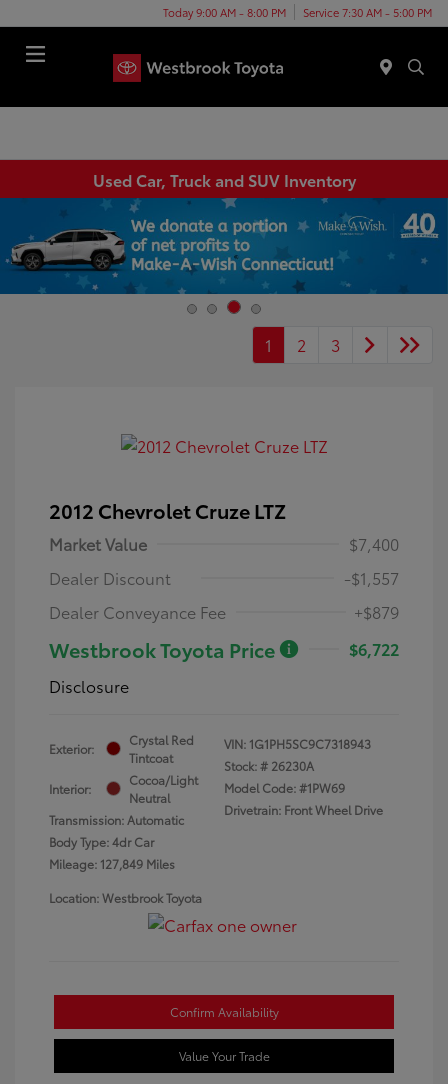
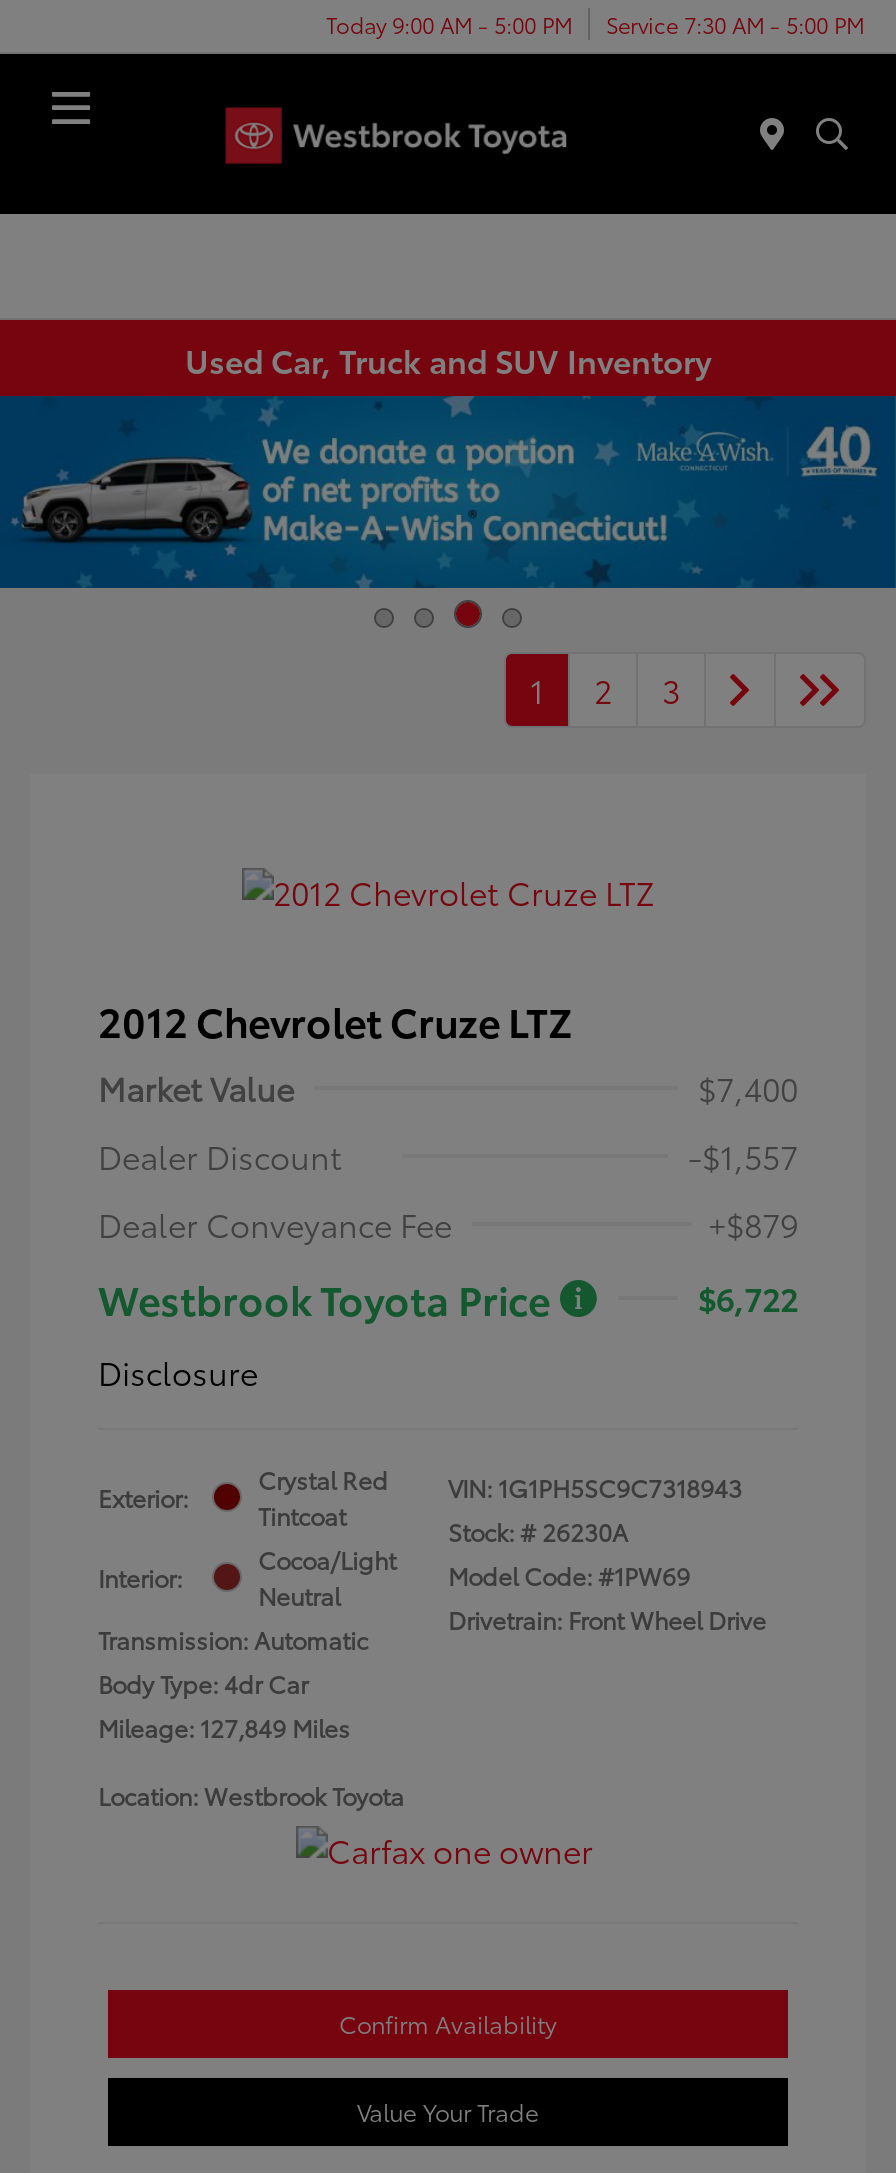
- Today 9:00 AM - 8:00 PM Service 7:30 AM - 5:00 PM
+ Today 9:00 AM - 5:00 PM Service 7:30 AM - 5:00 PM
